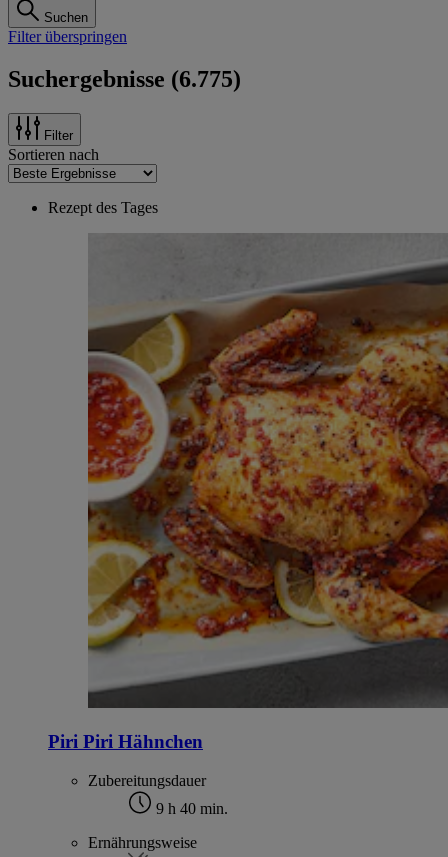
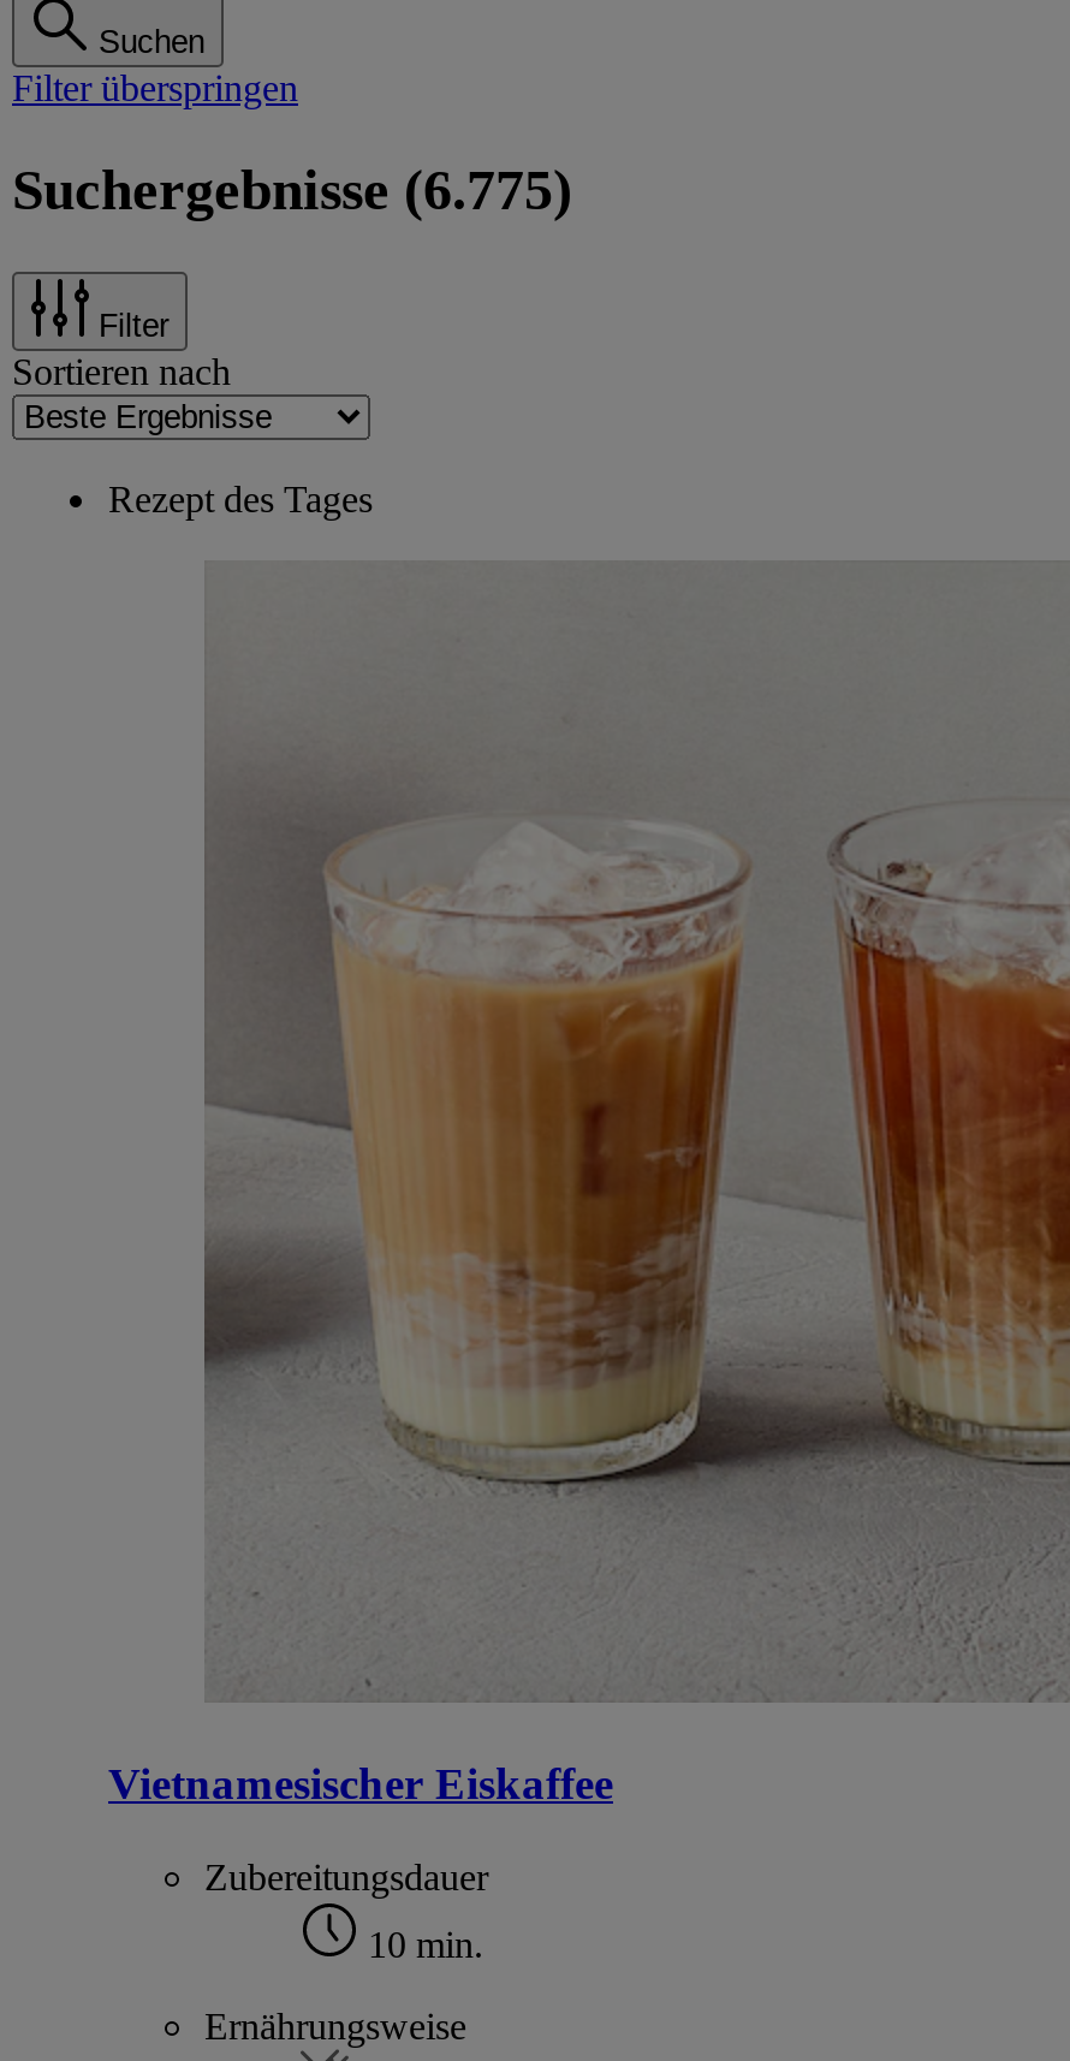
- [image]
- Piri Piri Hähnchen
+ [image]
+ Vietnamesischer Eiskaffee

- 9 h 40 min.
+ 10 min.
